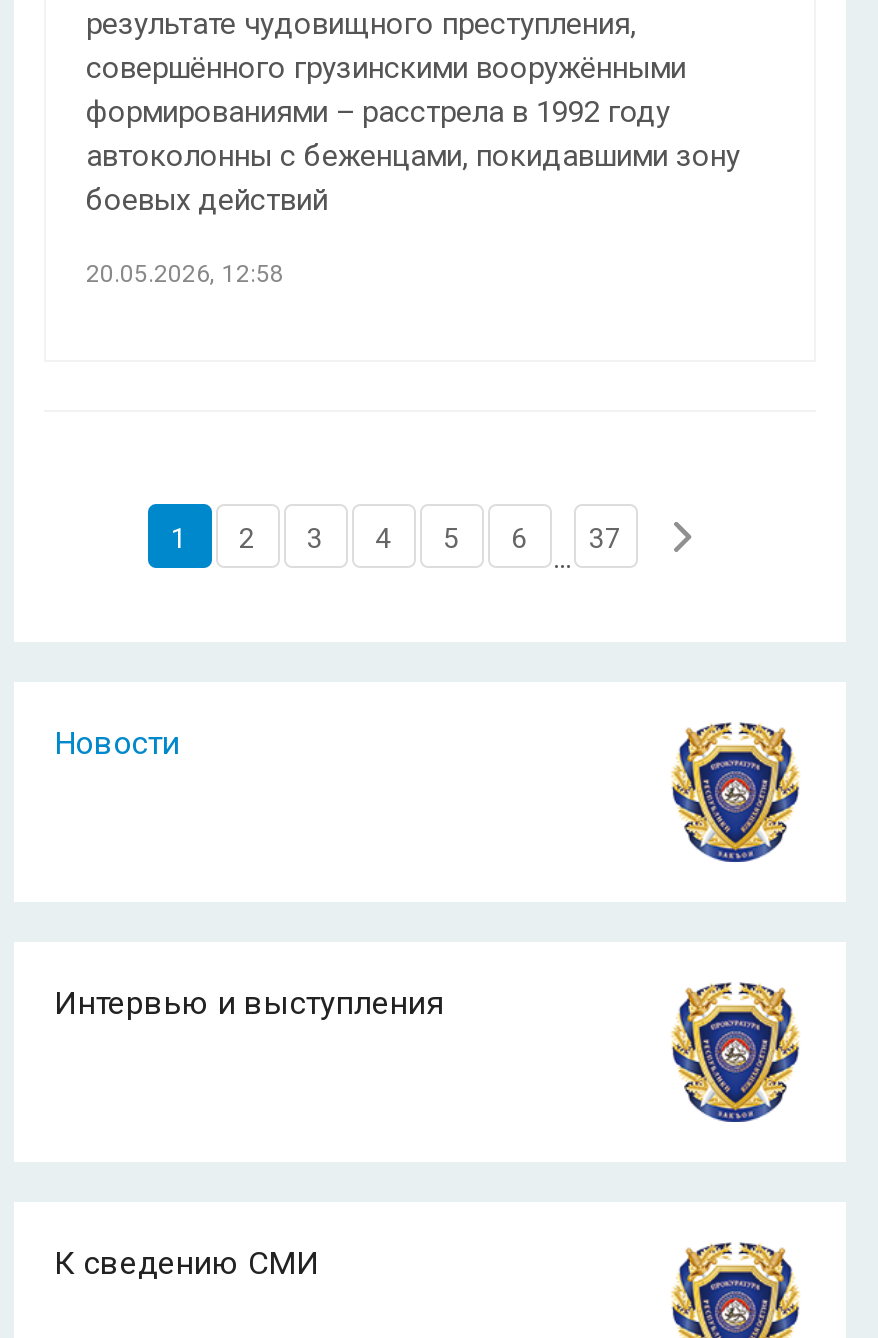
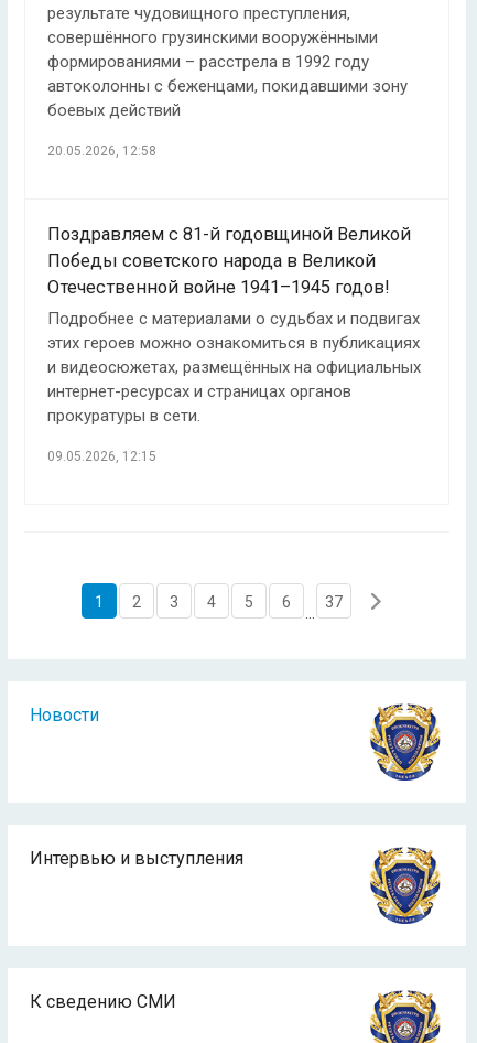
+ Поздравляем с 81-й годовщиной Великой
+ Победы советского народа в Великой
+ Отечественной войне 1941–1945 годов!
+ Подробнее с материалами о судьбах и подвигах
+ этих героев можно ознакомиться в публикациях
+ и видеосюжетах, размещённых на официальных
+ интернет-ресурсах и страницах органов
+ прокуратуры в сети.
+ 09.05.2026, 12:15
